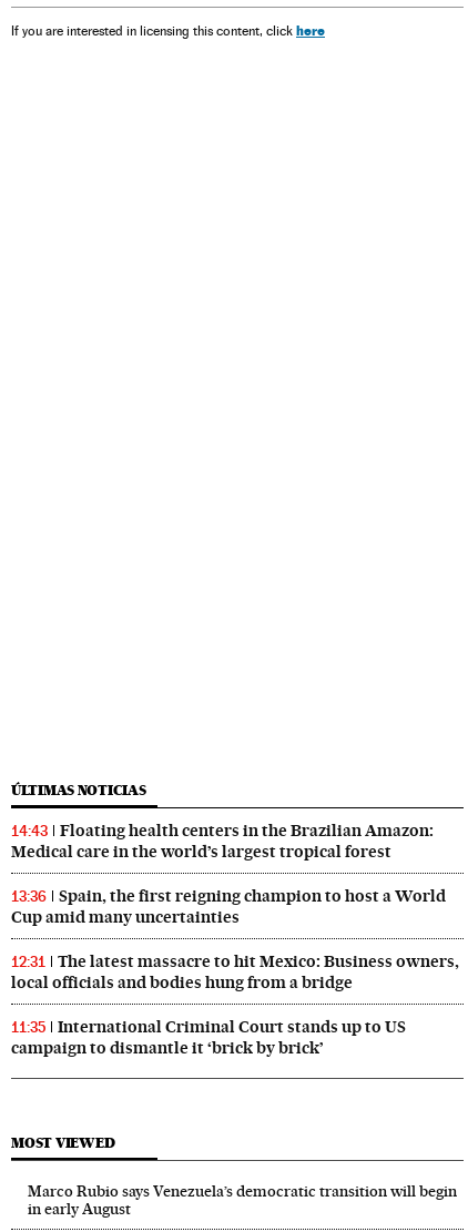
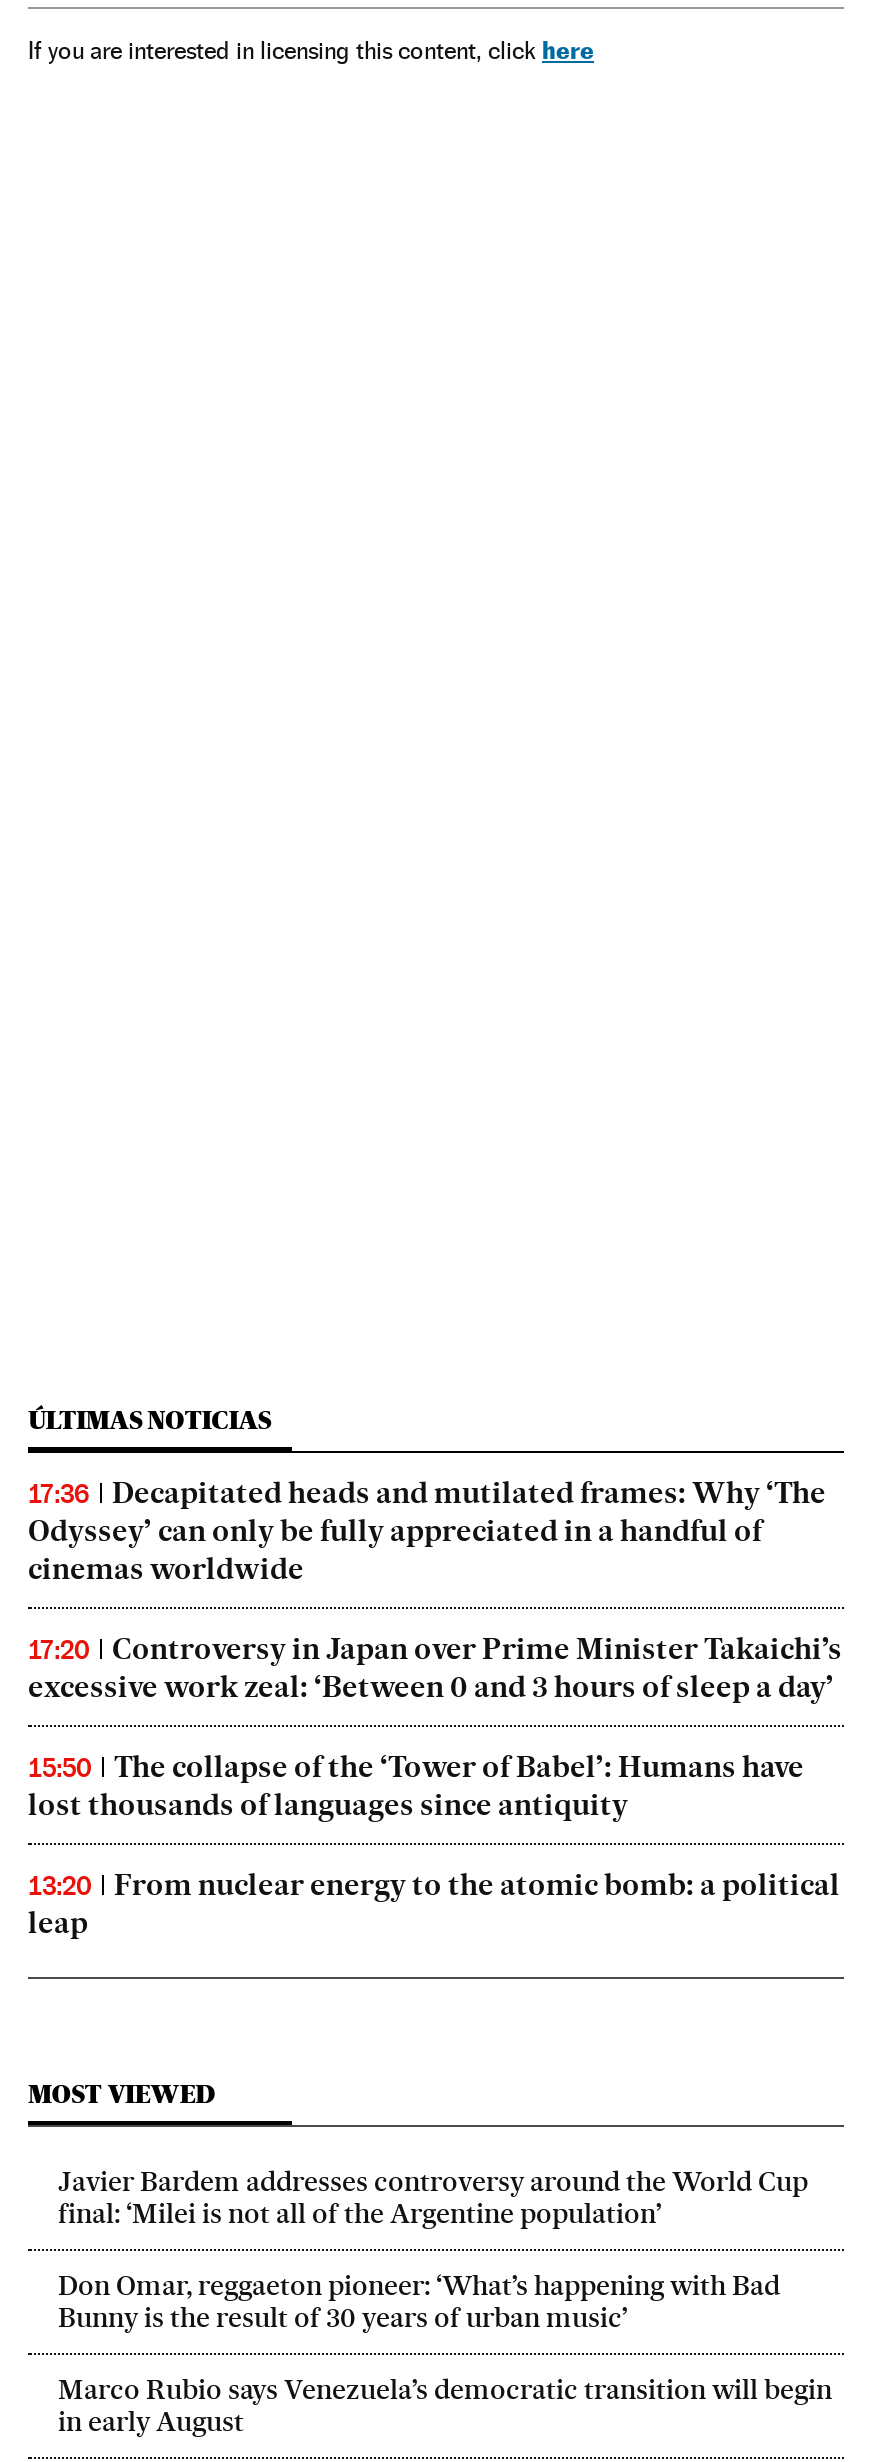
- 14:43
- Floating health centers in the Brazilian Amazon:
- Medical care in the world’s largest tropical forest
+ 17:36
+ Decapitated heads and mutilated frames: Why ‘The
+ Odyssey’ can only be fully appreciated in a handful of
+ cinemas worldwide

- 13:36
- Spain, the first reigning champion to host a World
- Cup amid many uncertainties
+ 17:20
+ Controversy in Japan over Prime Minister Takaichi’s
+ excessive work zeal: ‘Between 0 and 3 hours of sleep a day’

- 12:31
- The latest massacre to hit Mexico: Business owners,
- local officials and bodies hung from a bridge
+ 15:50
+ The collapse of the ‘Tower of Babel’: Humans have
+ lost thousands of languages since antiquity

- 11:35
- International Criminal Court stands up to US
- campaign to dismantle it ‘brick by brick’
+ 13:20
+ From nuclear energy to the atomic bomb: a political
+ leap

+ Javier Bardem addresses controversy around the World Cup
+ final: ‘Milei is not all of the Argentine population’
+ Don Omar, reggaeton pioneer: ‘What’s happening with Bad
+ Bunny is the result of 30 years of urban music’
